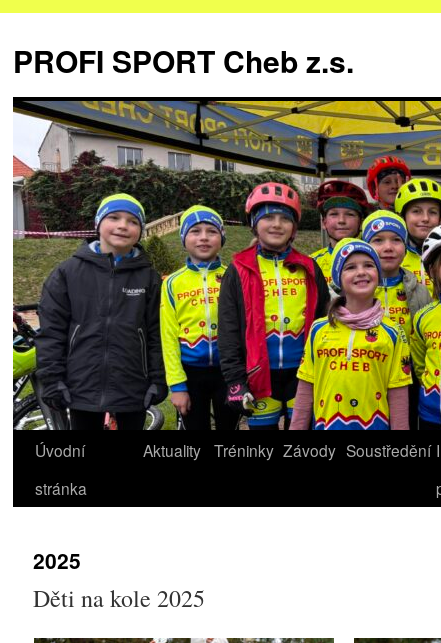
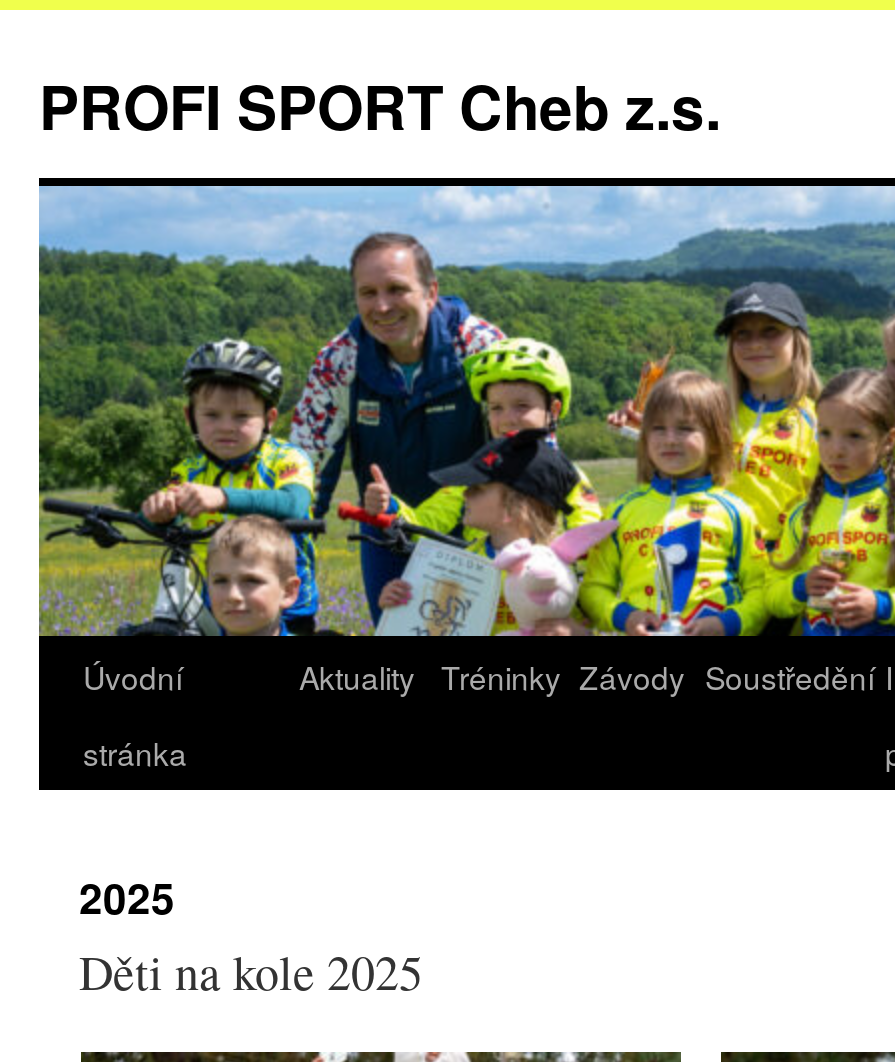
- [image]
+ [image]
